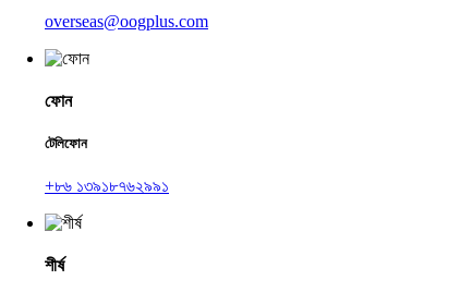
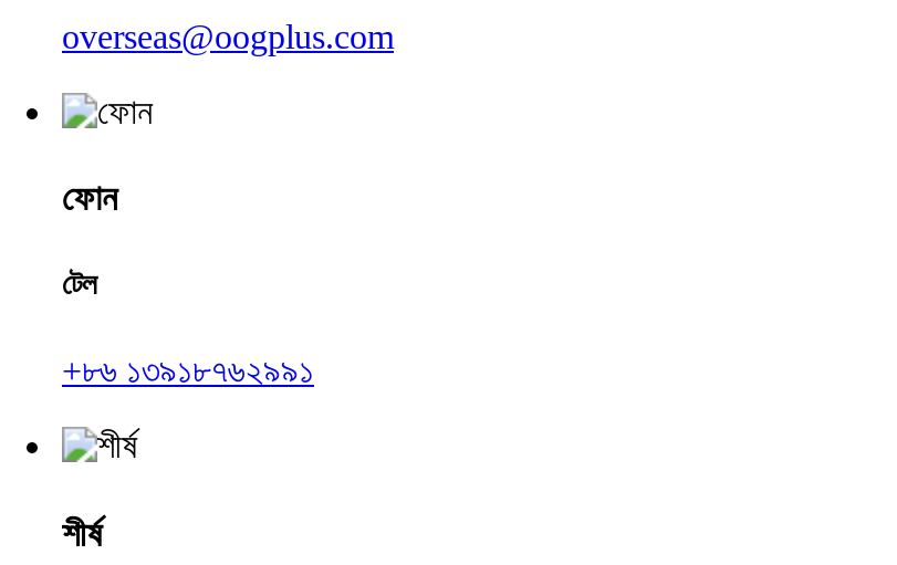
- টেলিফোন
+ টেল
